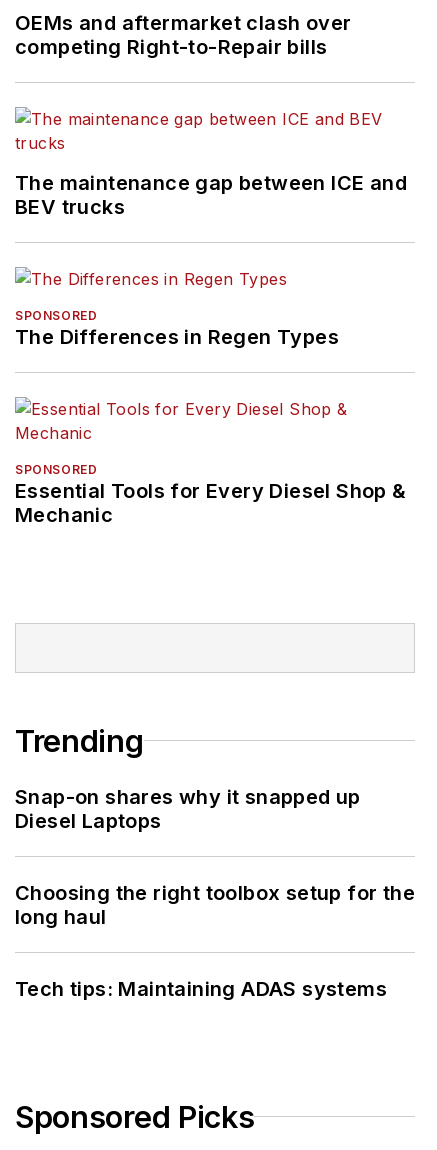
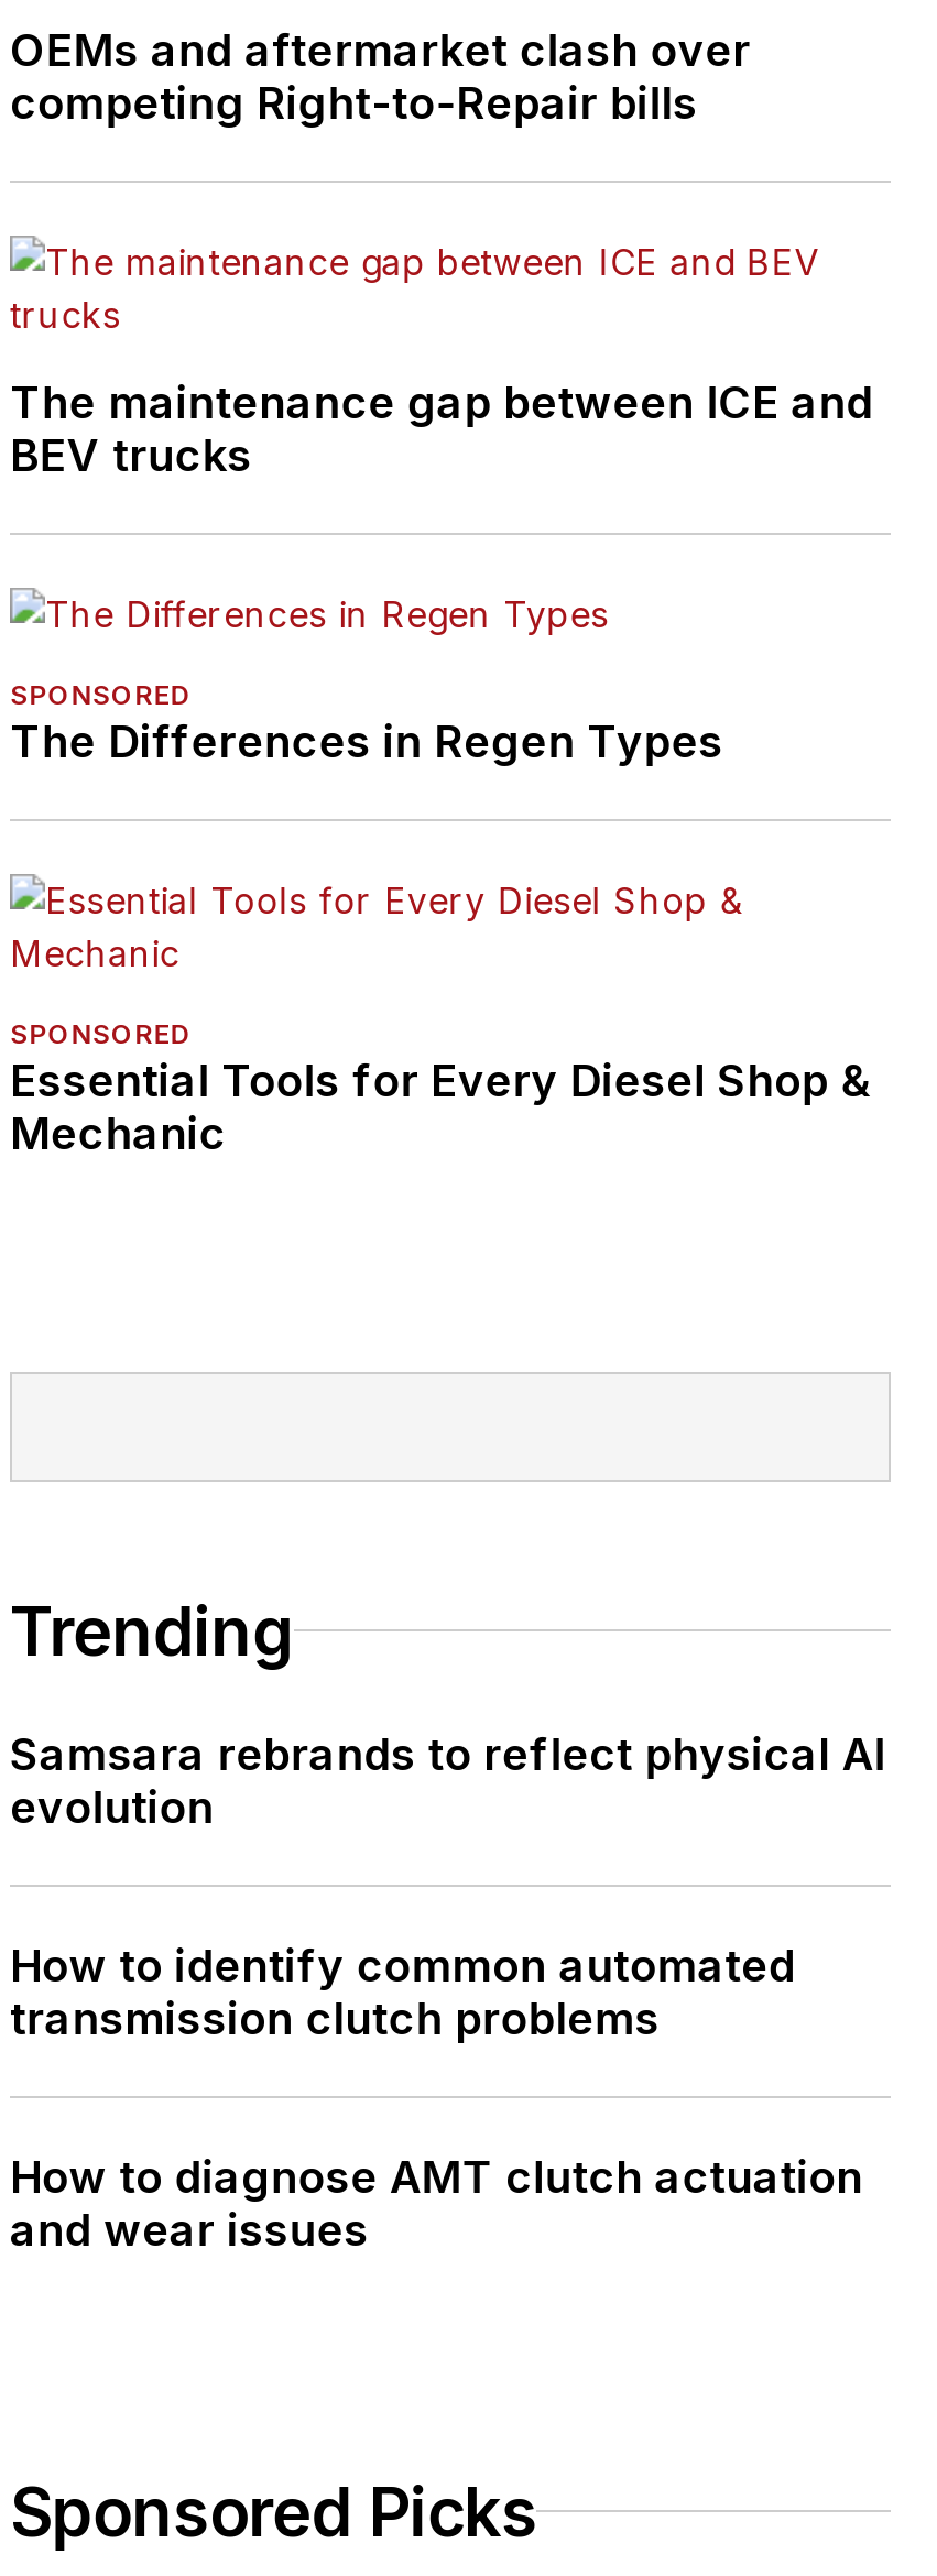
- Snap-on shares why it snapped up
- Diesel Laptops
+ Samsara rebrands to reflect physical AI
+ evolution

- Choosing the right toolbox setup for the
- long haul
+ How to identify common automated
+ transmission clutch problems

- Tech tips: Maintaining ADAS systems
+ How to diagnose AMT clutch actuation
+ and wear issues
